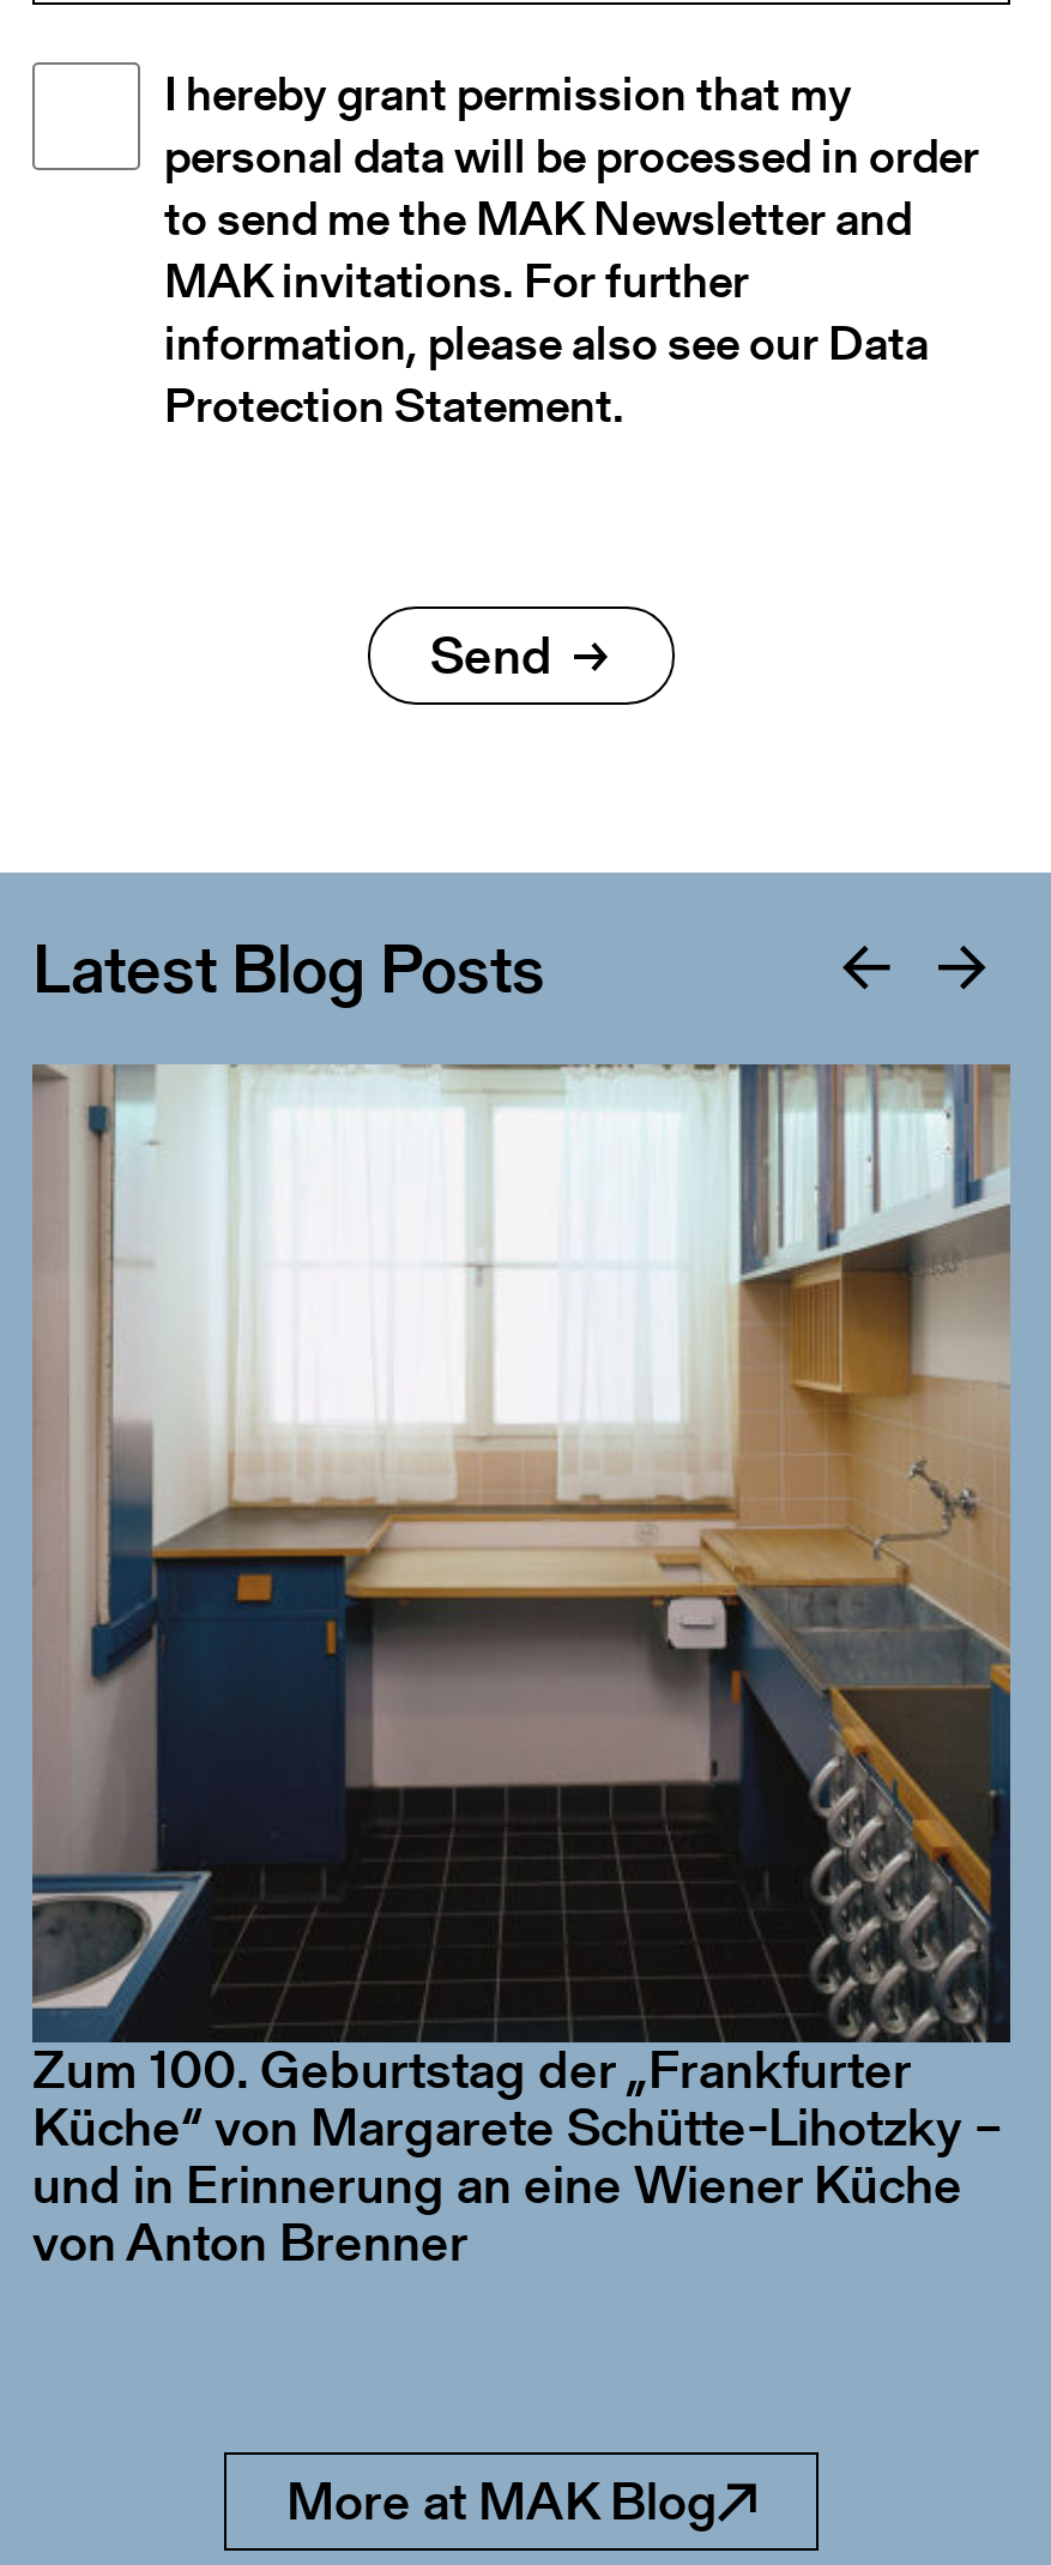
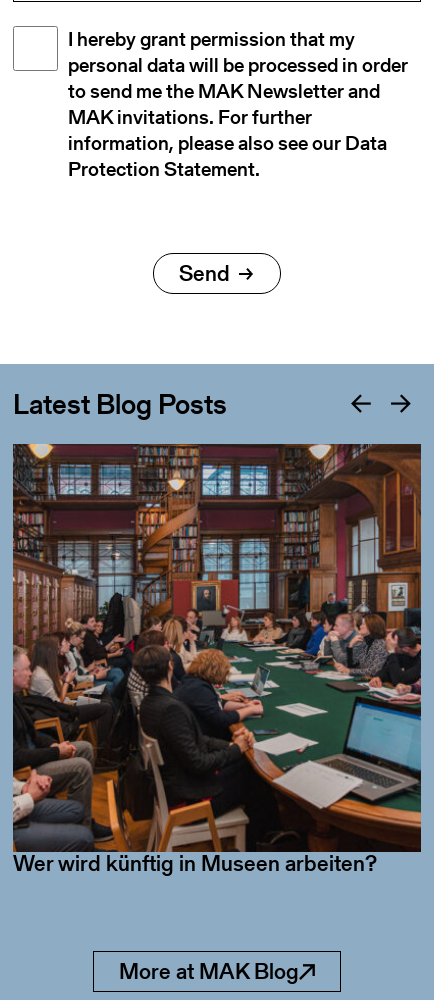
- [image]
+ [image]

- Zum 100. Geburtstag der „Frankfurter
- Küche“ von Margarete Schütte-Lihotzky –
- und in Erinnerung an eine Wiener Küche
- von Anton Brenner
+ Wer wird künftig in Museen arbeiten?
